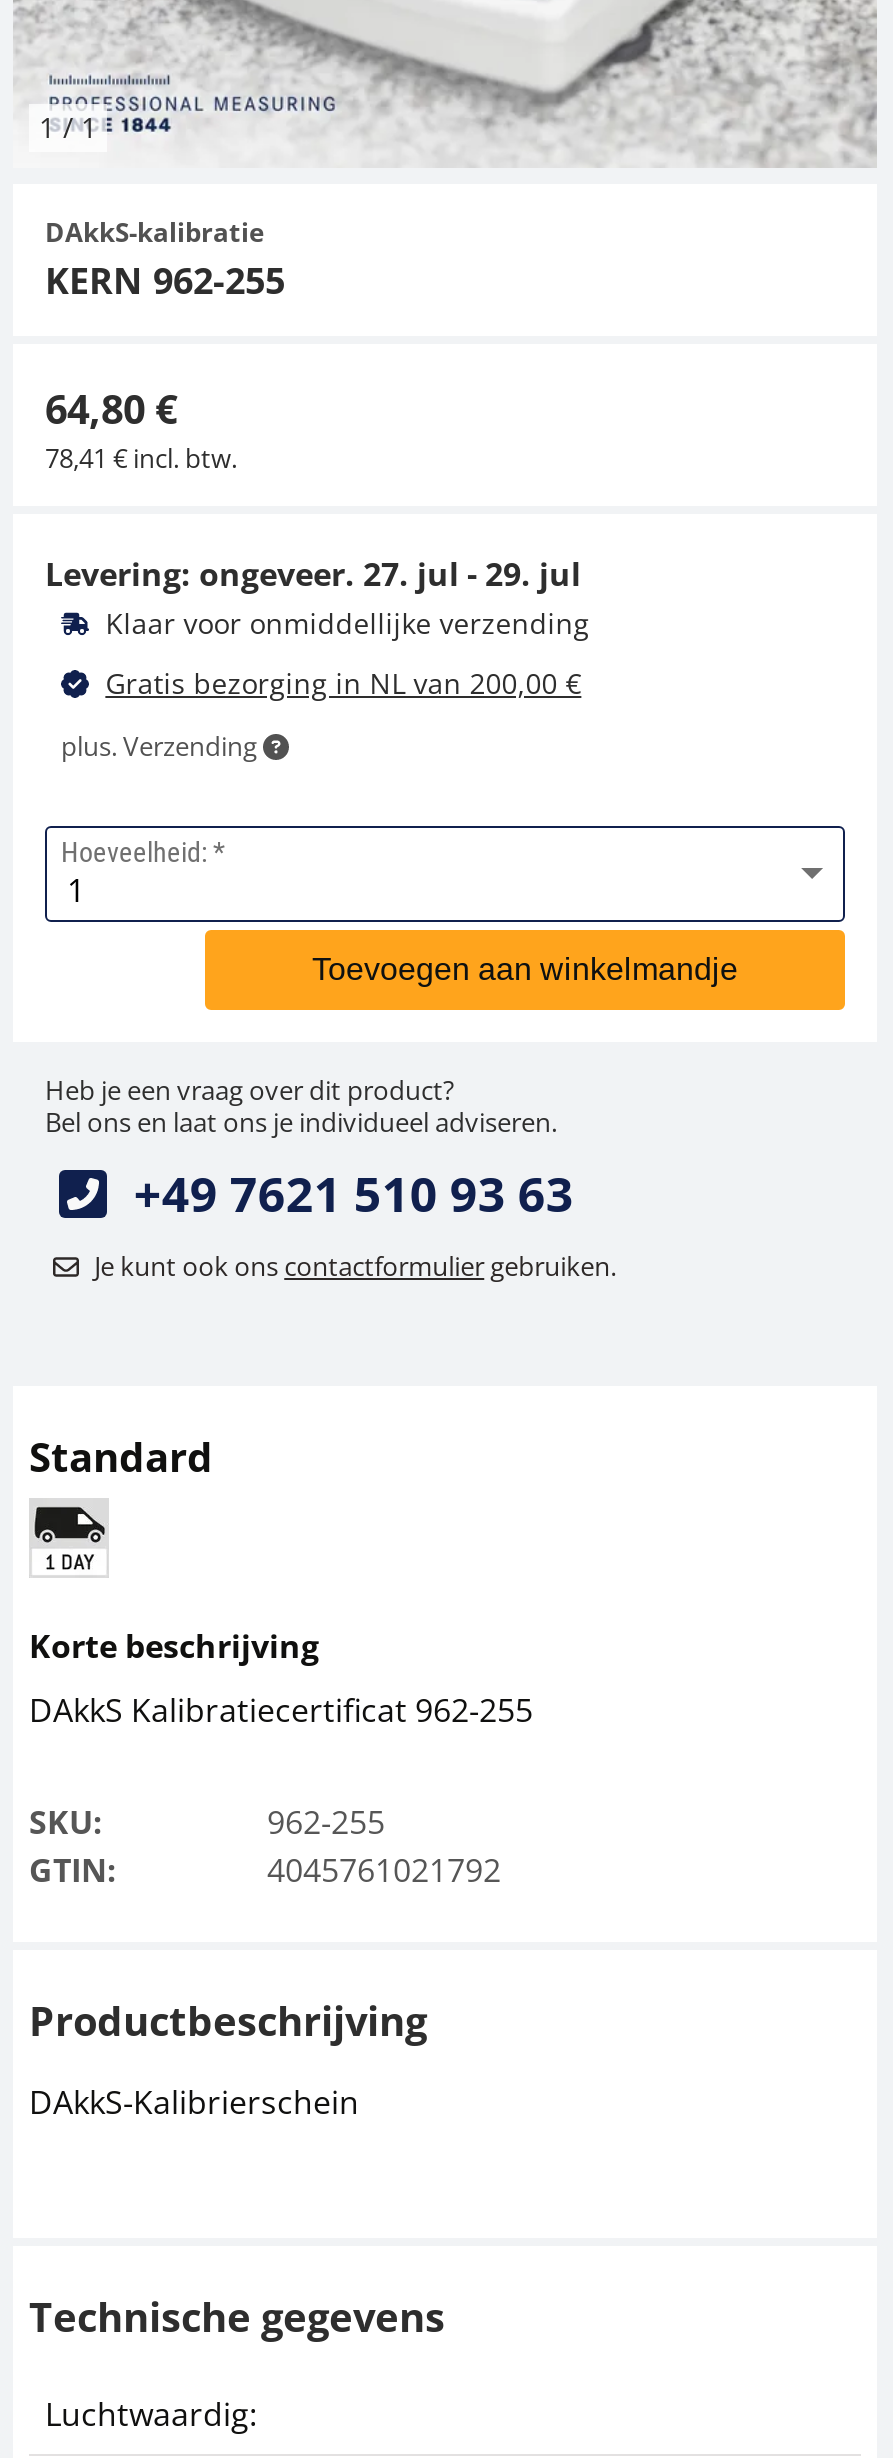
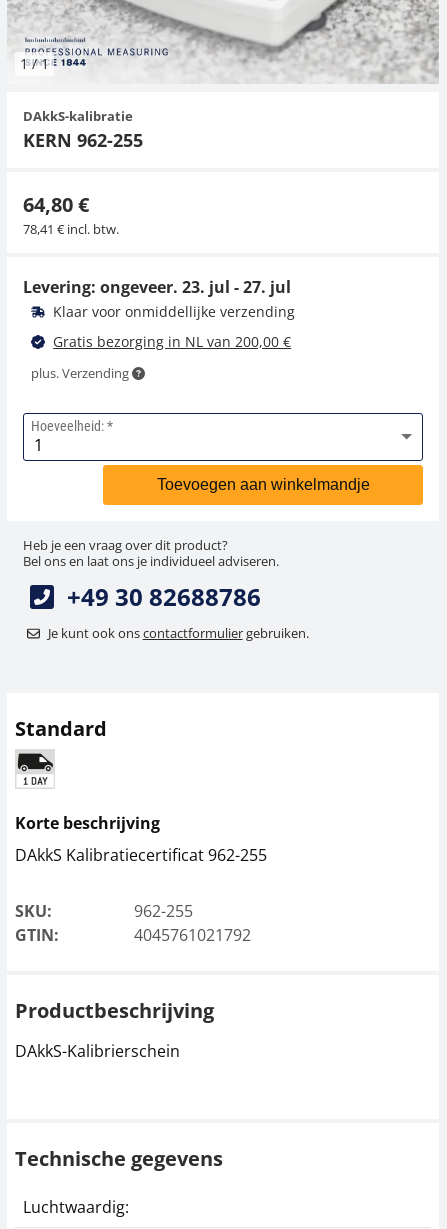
- Levering: ongeveer. 27. jul - 29. jul
+ Levering: ongeveer. 23. jul - 27. jul

- +49 7621 510 93 63
+ +49 30 82688786
